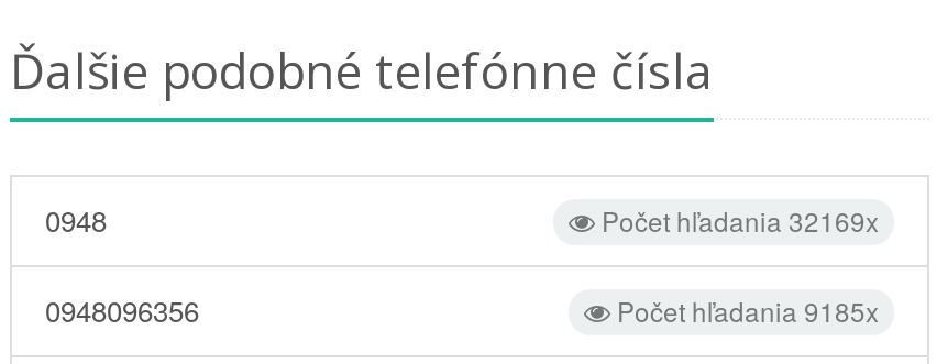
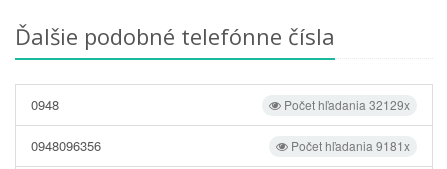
- Počet hľadania 32169x
+ Počet hľadania 32129x

- Počet hľadania 9185x
+ Počet hľadania 9181x
